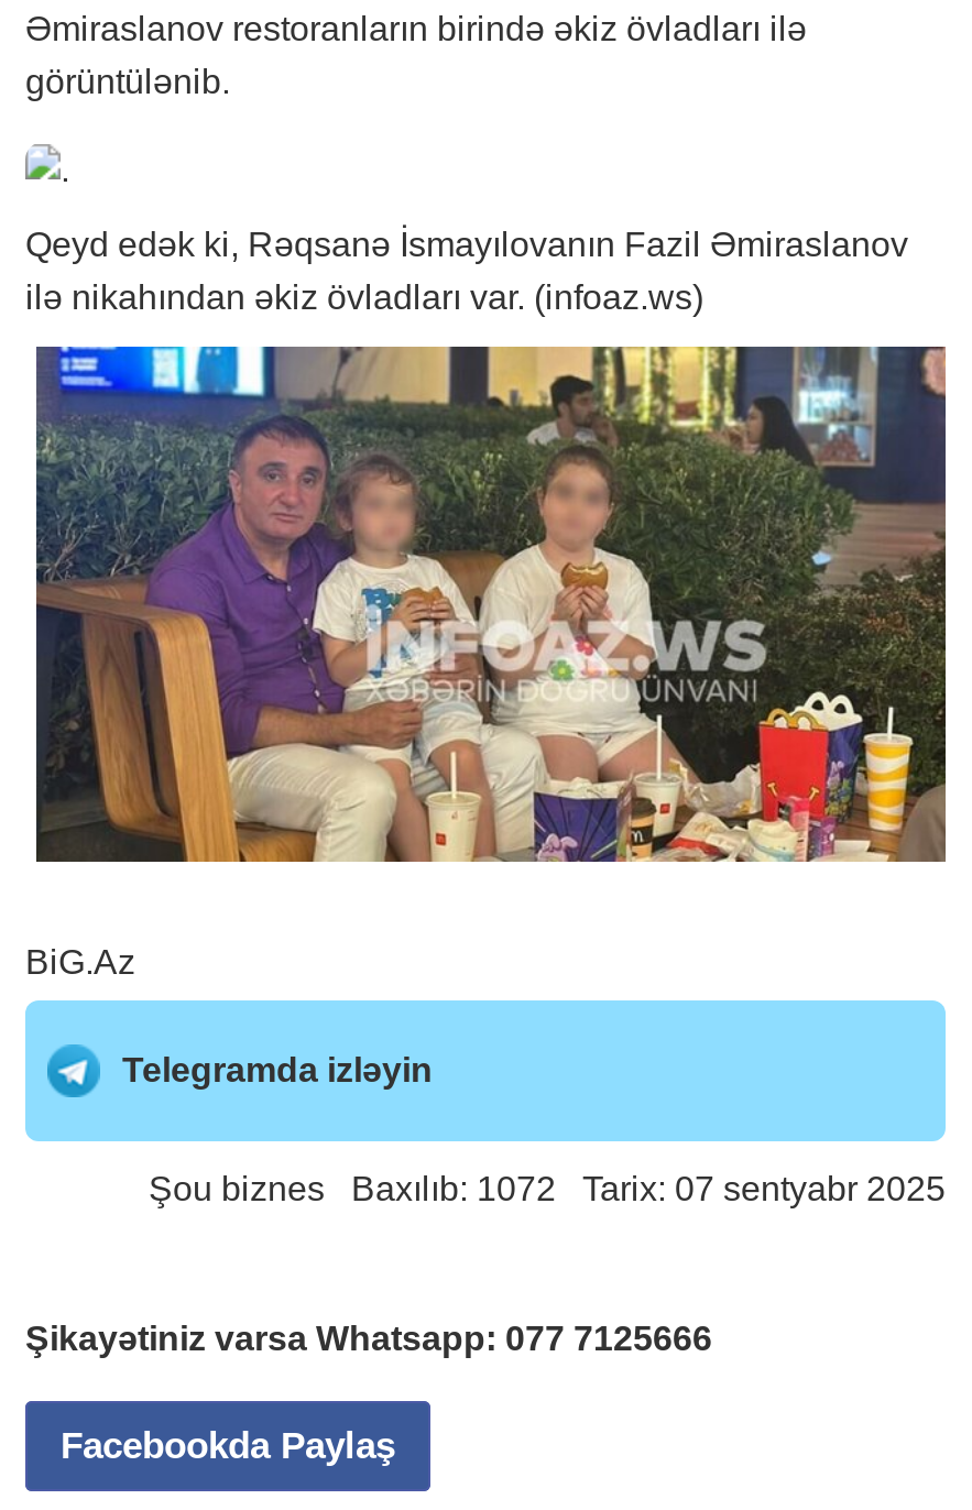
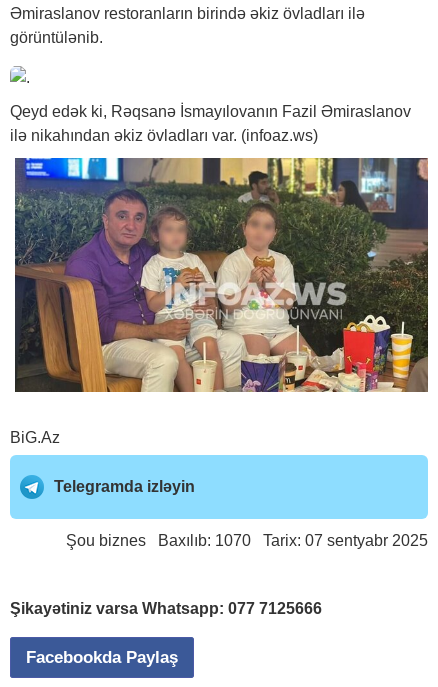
- Şou biznes Baxılıb: 1072 Tarix: 07 sentyabr 2025
+ Şou biznes Baxılıb: 1070 Tarix: 07 sentyabr 2025
